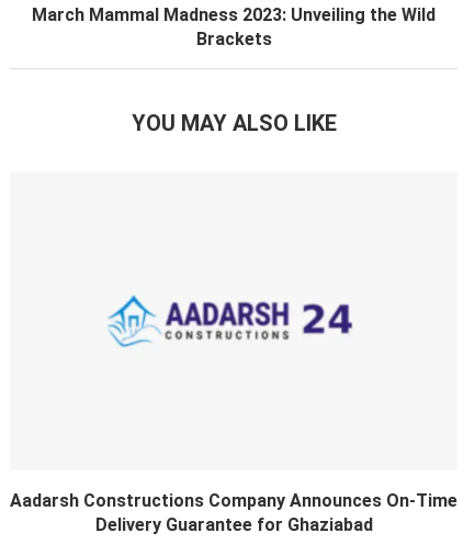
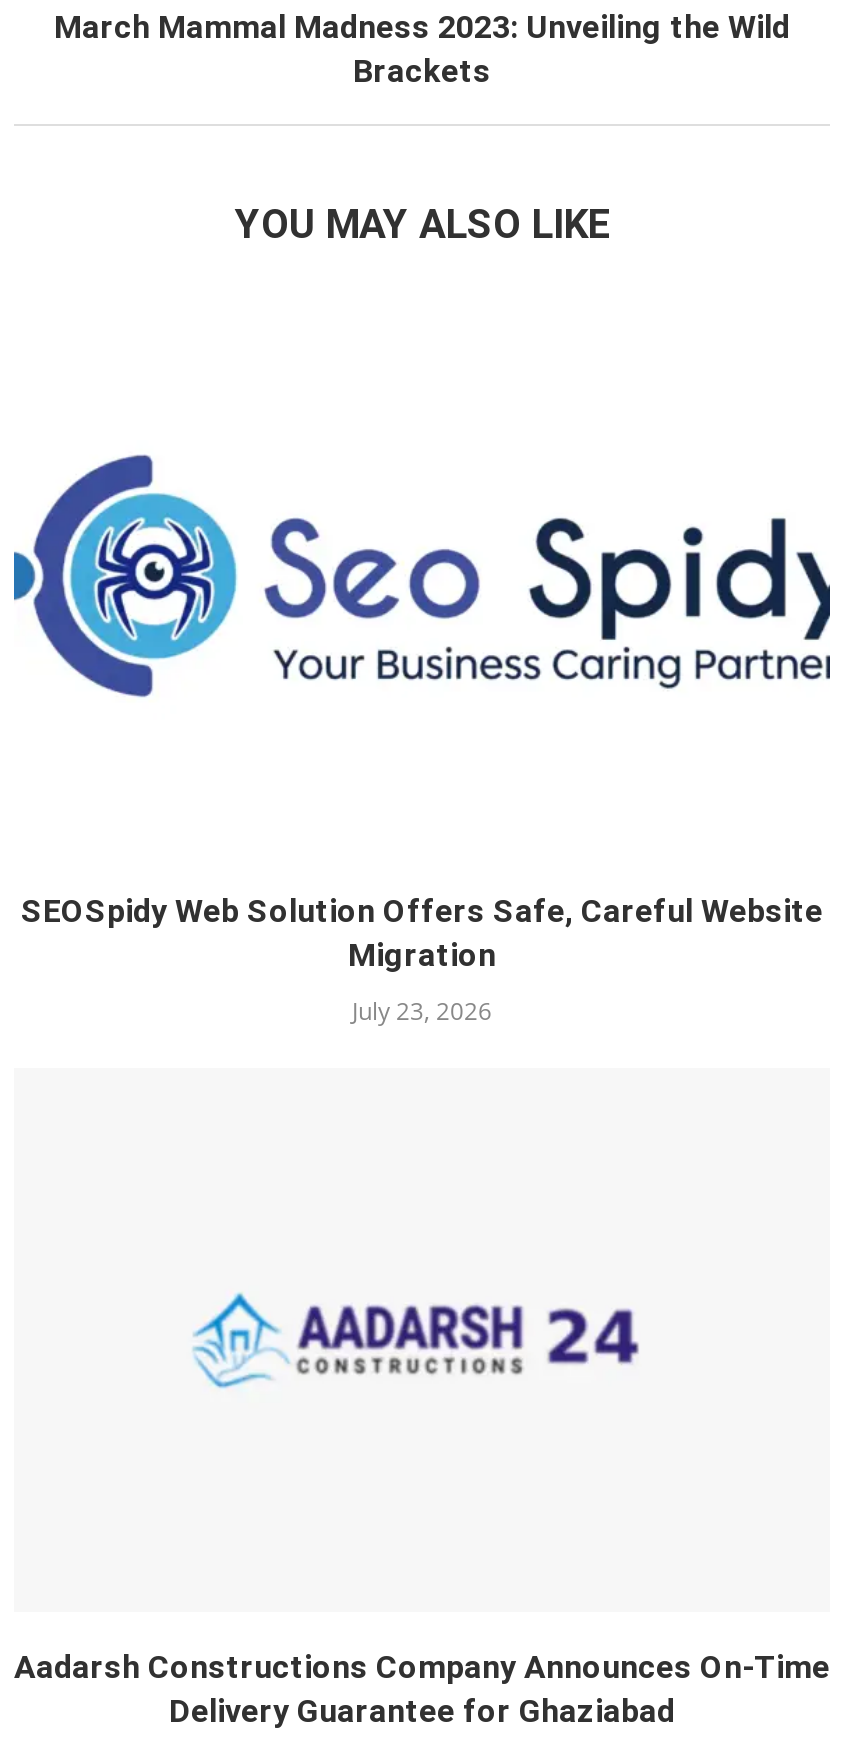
+ [image]

+ SEOSpidy Web Solution Offers Safe, Careful Website
+ Migration
+ July 23, 2026

+ [image]
